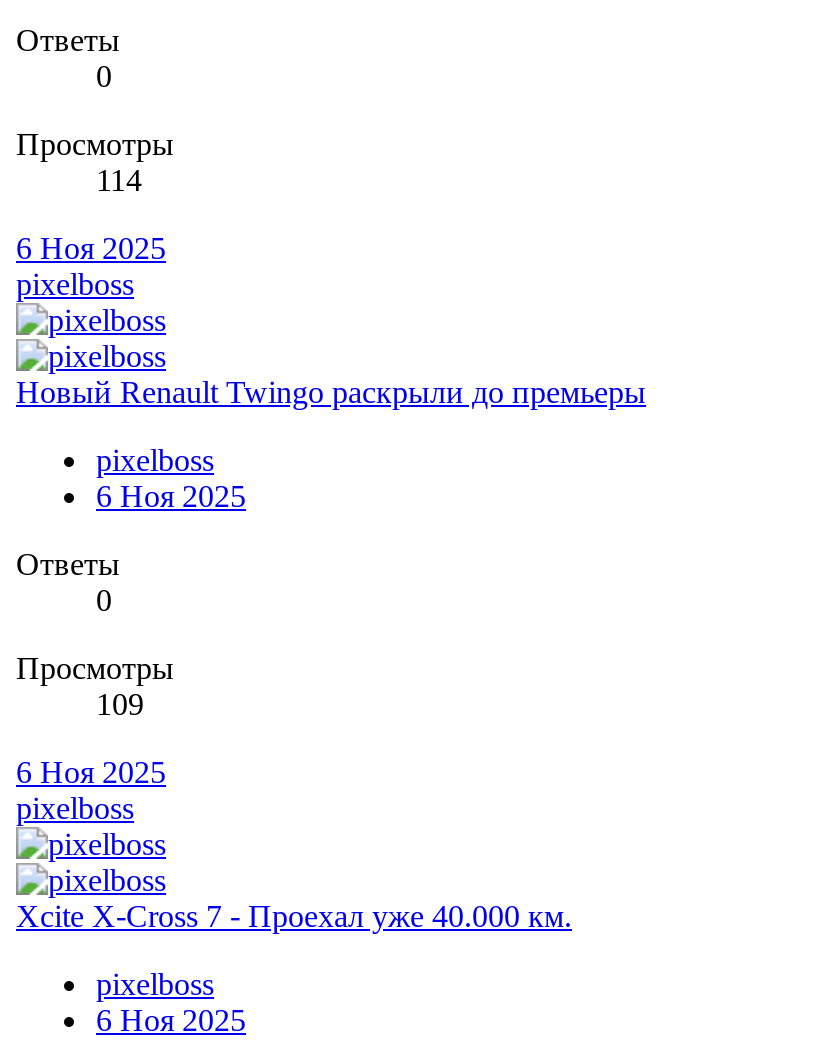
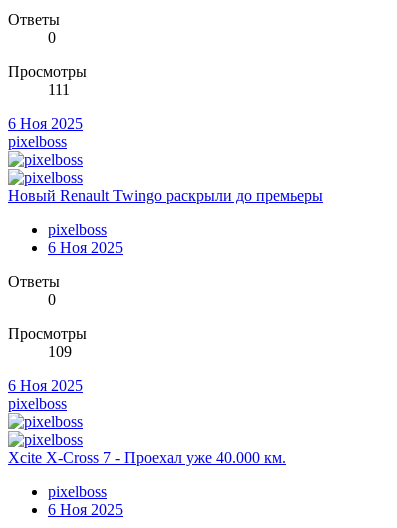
- 114
+ 111
